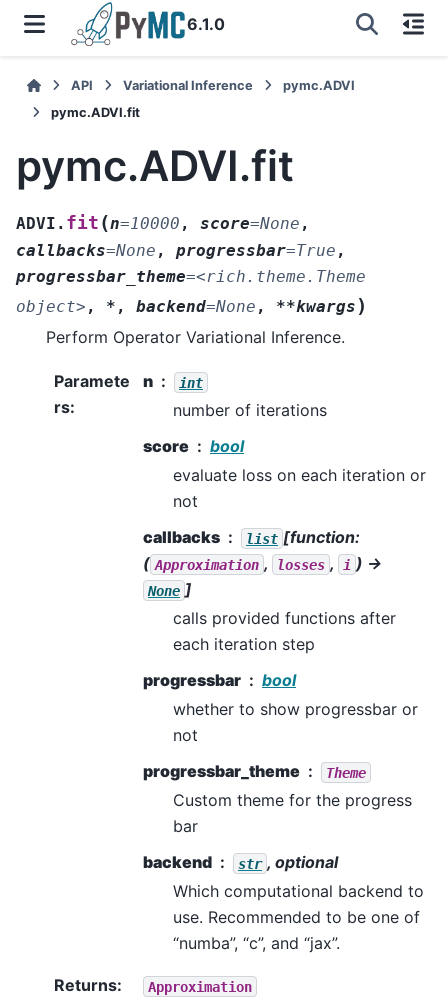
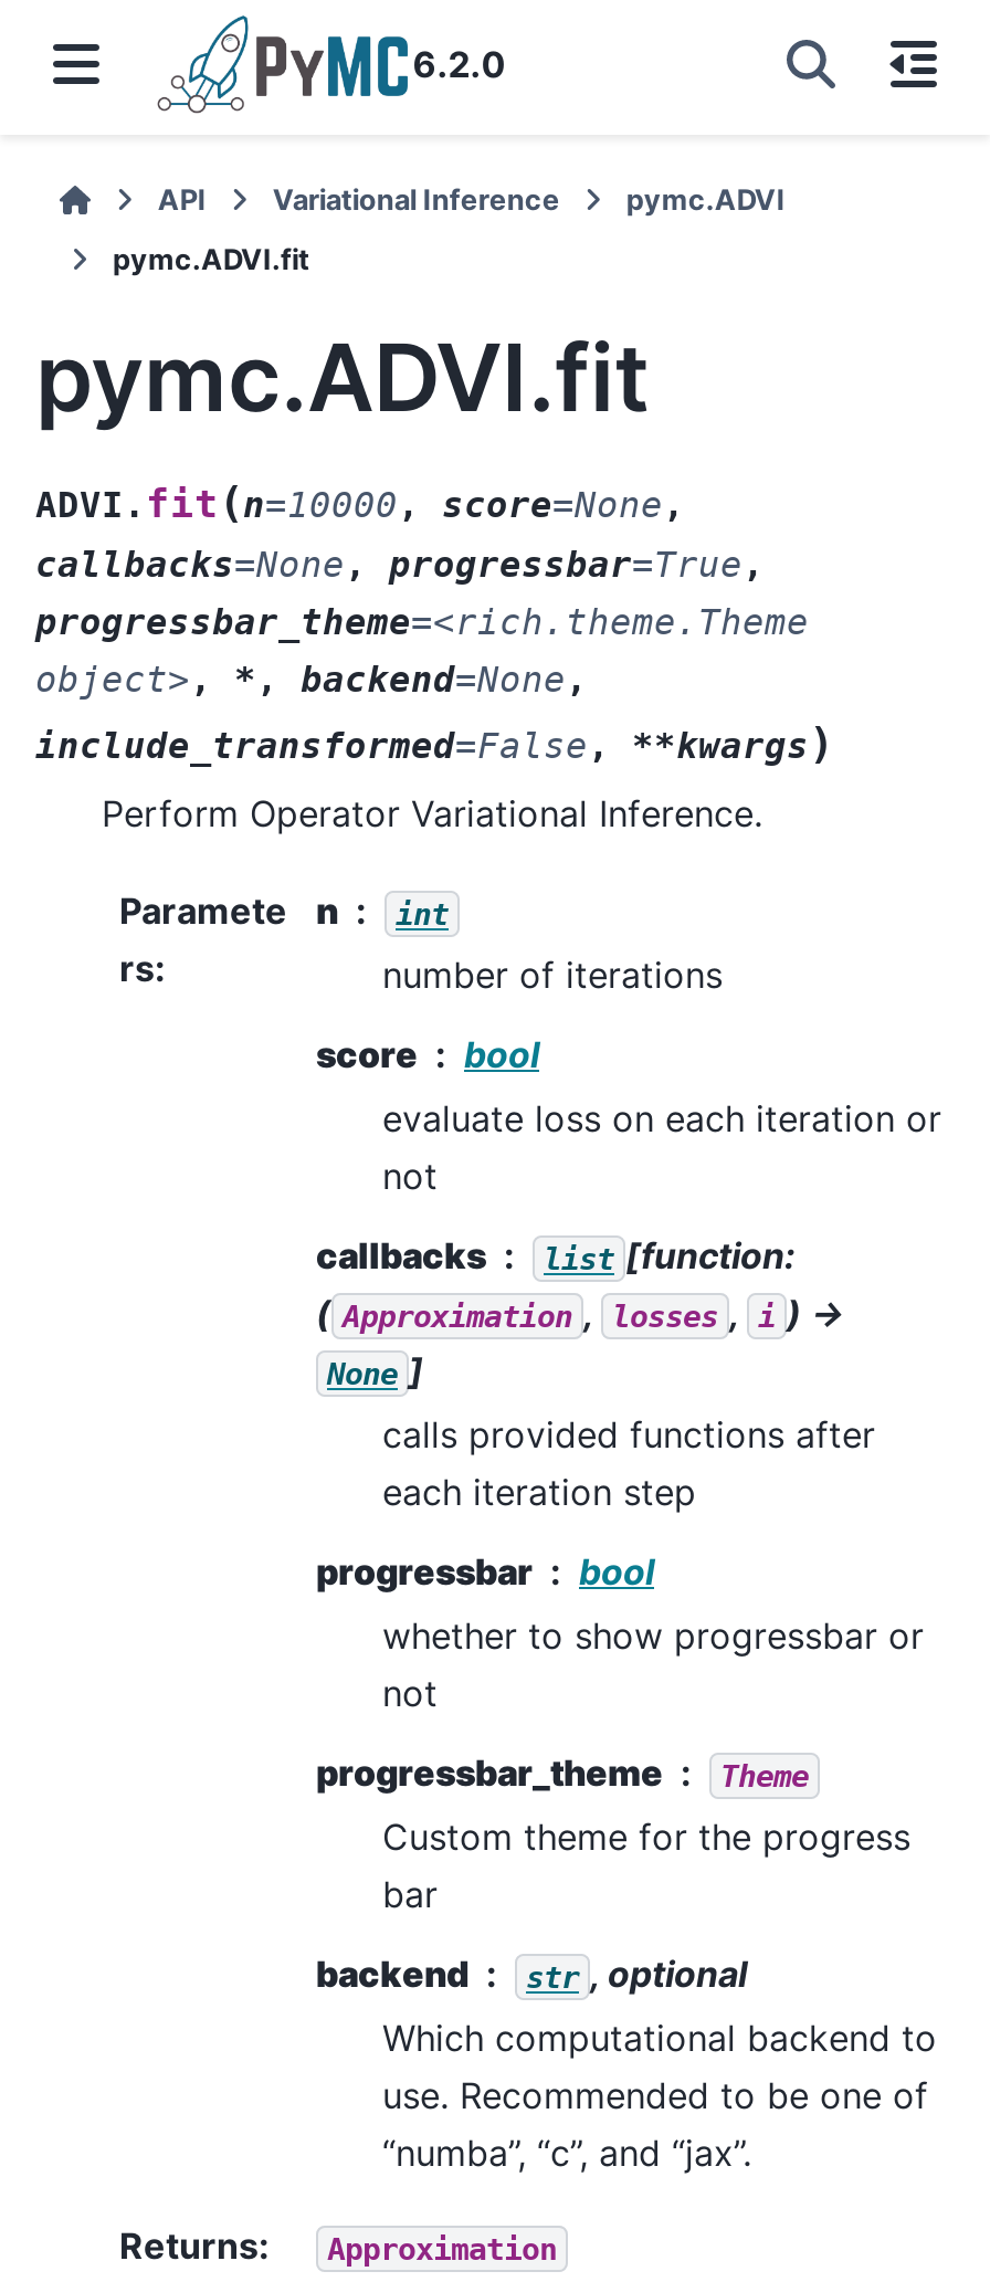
- 6.1.0
+ 6.2.0

- object>, *, backend=None, **kwargs)
+ object>, *, backend=None,
+ include_transformed=False, **kwargs)
